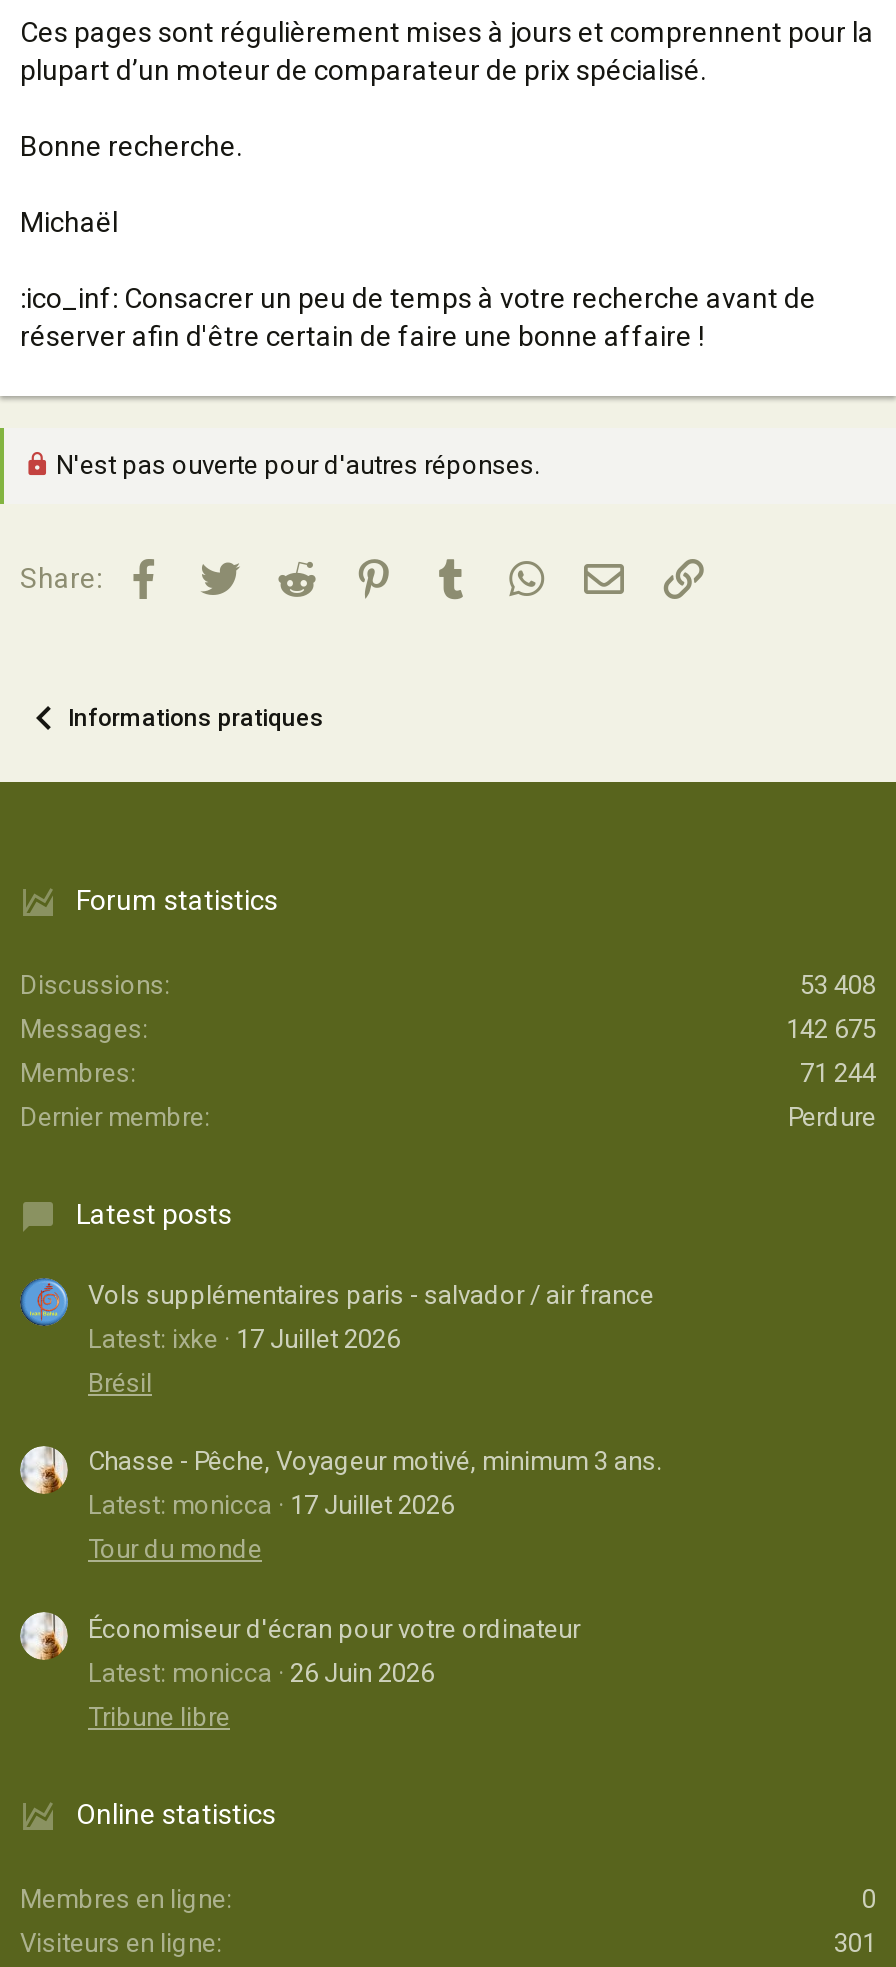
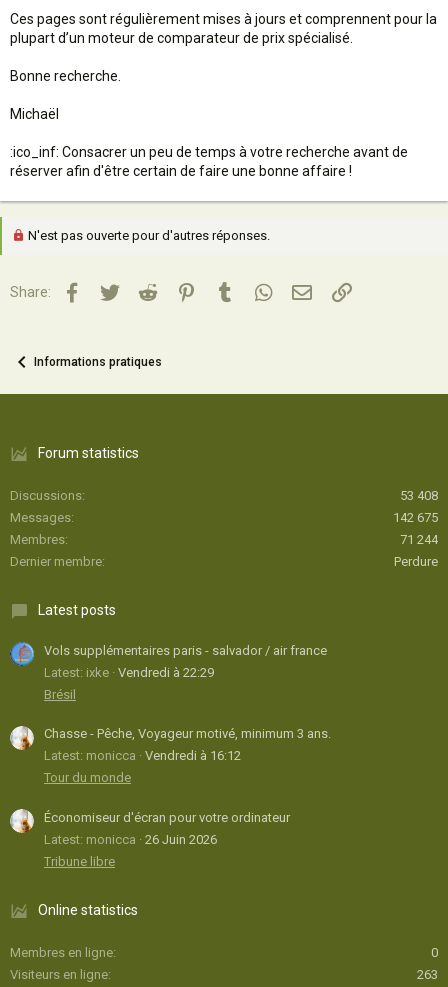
- Latest: ixke 17 Juillet 2026
+ Latest: ixke Vendredi à 22:29

- Latest: monicca 17 Juillet 2026
+ Latest: monicca Vendredi à 16:12

- 301
+ 263
